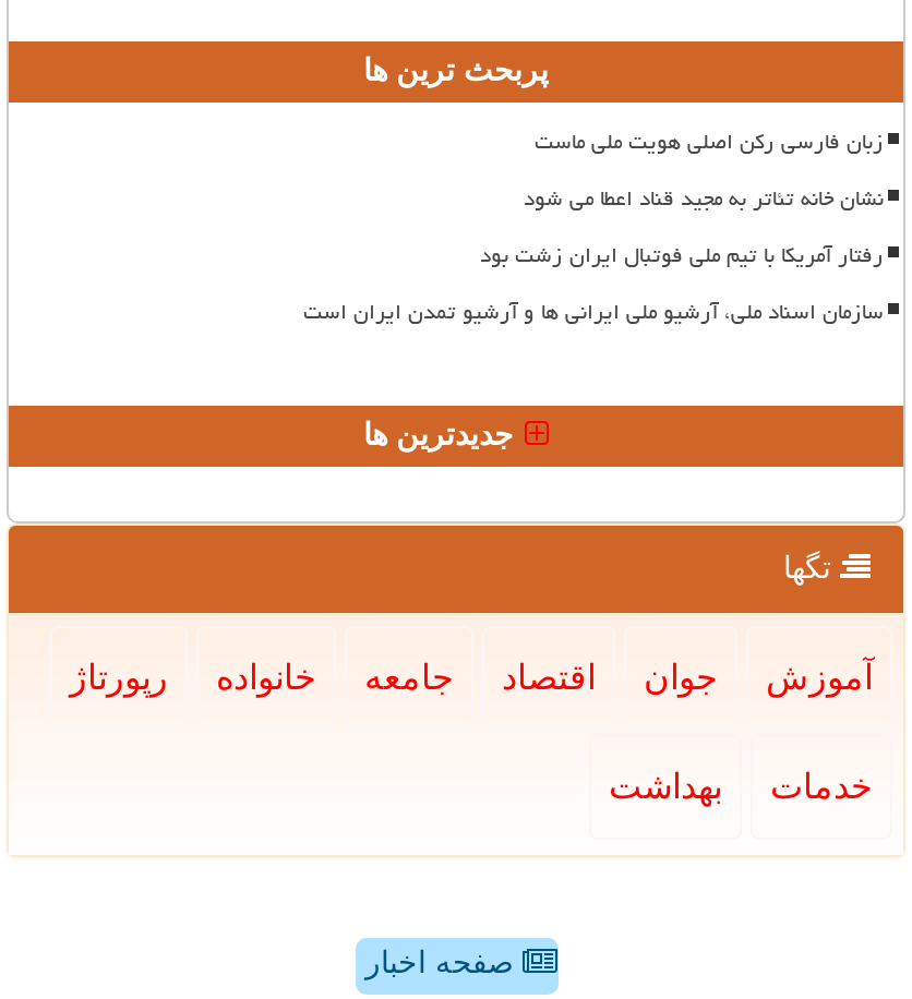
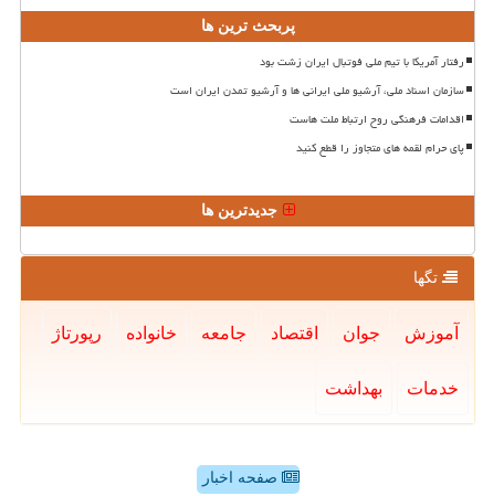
- زبان فارسی رکن اصلی هویت ملی ماست
- نشان خانه تئاتر به مجید قناد اعطا می شود

moved up: رفتار آمریکا با تیم ملی فوتبال ایران زشت بود | سازمان اسناد ملی، آرشیو ملی ایرانی ها و آرشیو تمدن ایران است

+ اقدامات فرهنگی روح ارتباط ملت هاست
+ پای حرام لقمه های متجاوز را قطع کنید
